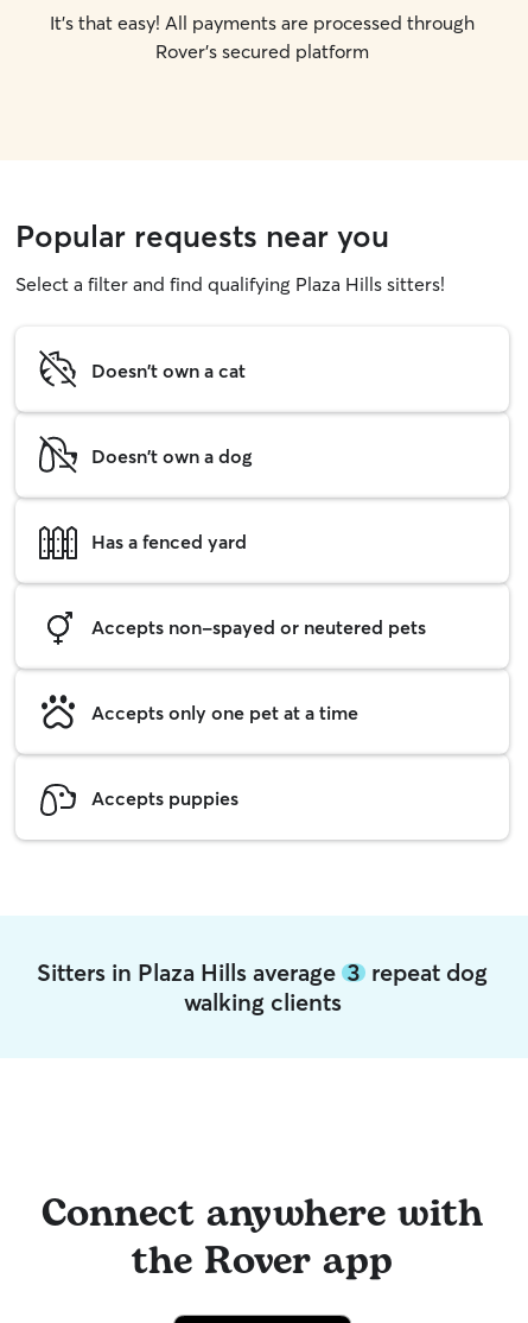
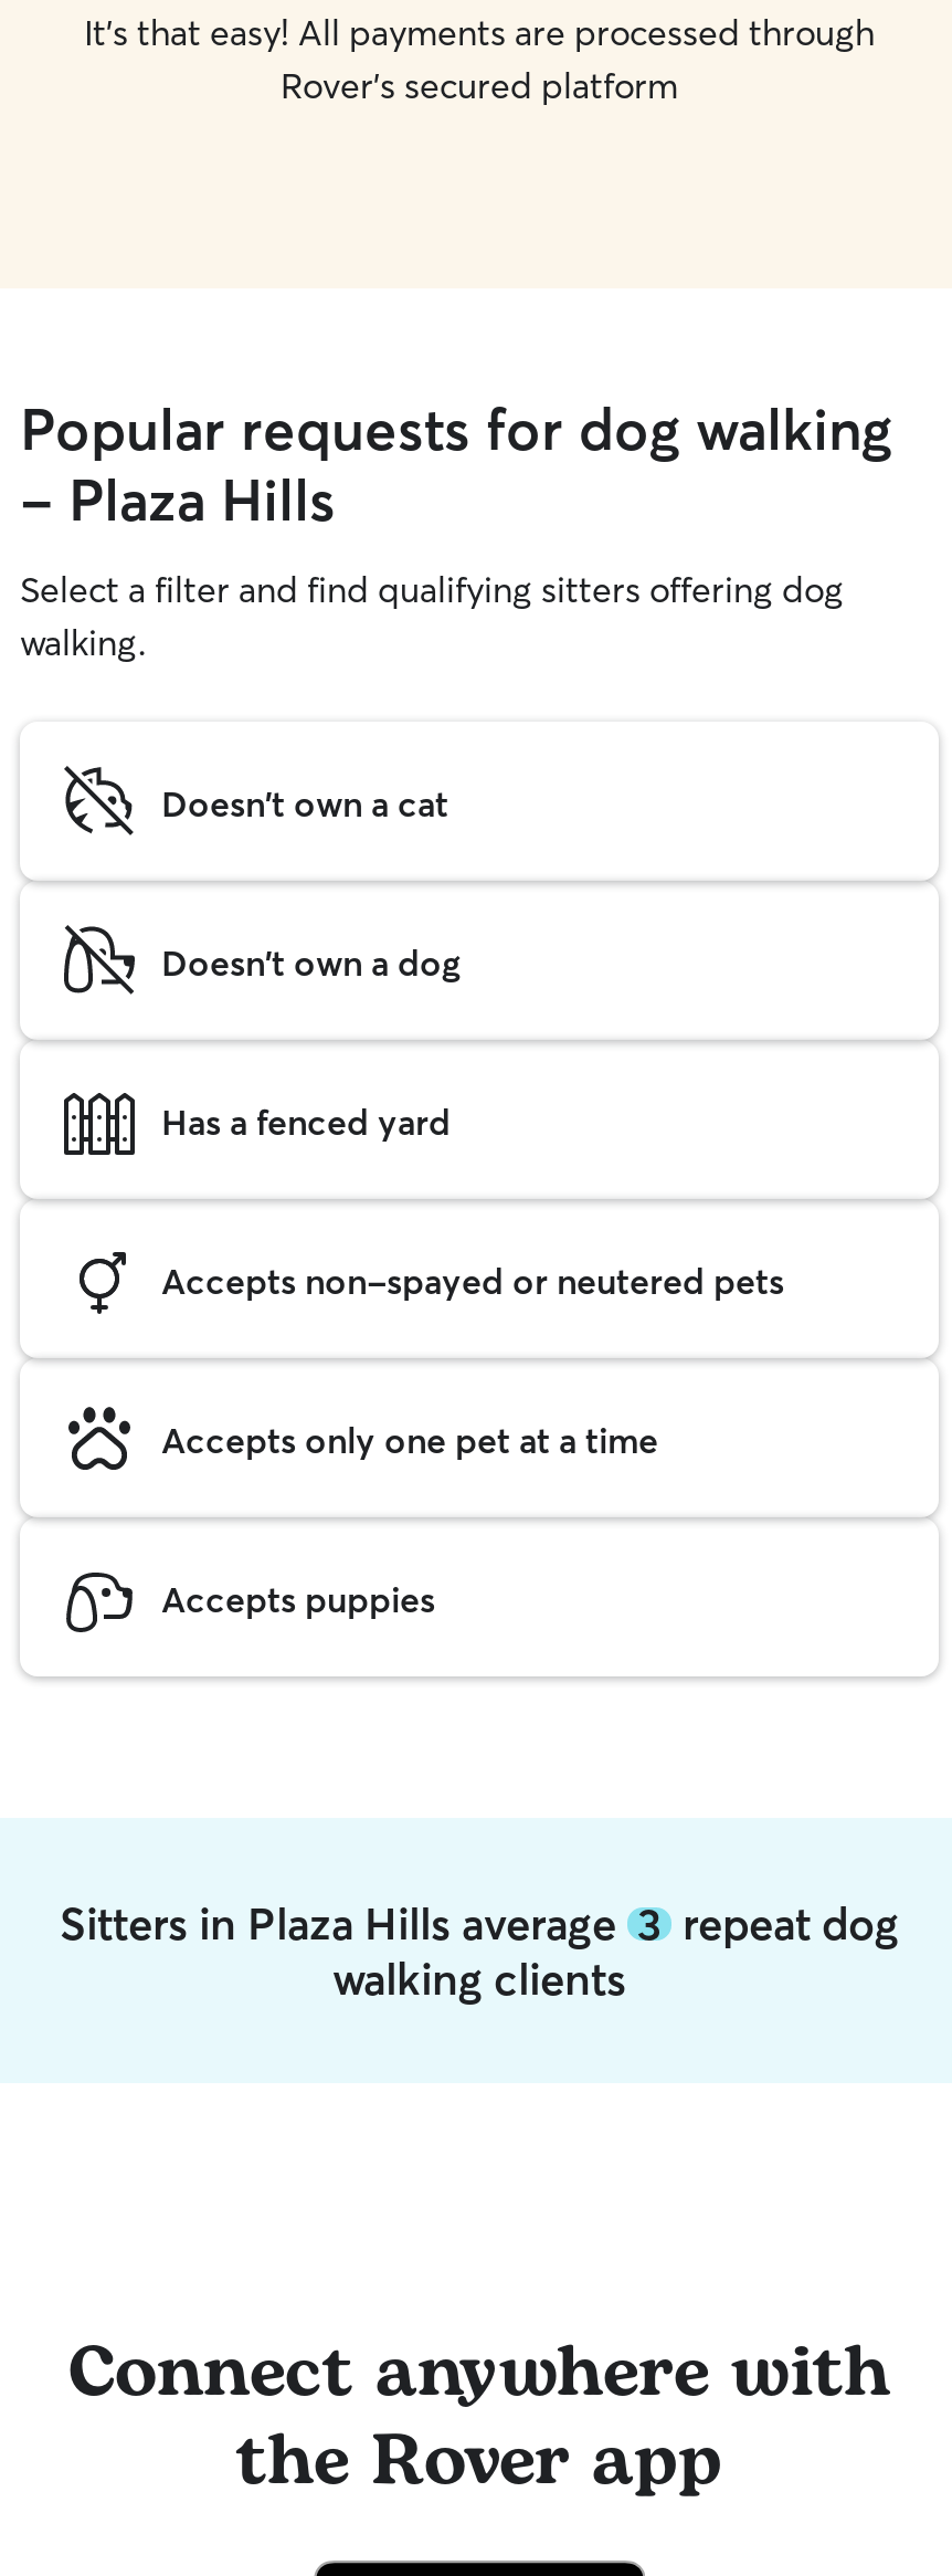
- Popular requests near you
- Select a filter and find qualifying Plaza Hills sitters!
+ Popular requests for dog walking
+ - Plaza Hills
+ Select a filter and find qualifying sitters offering dog
+ walking.
